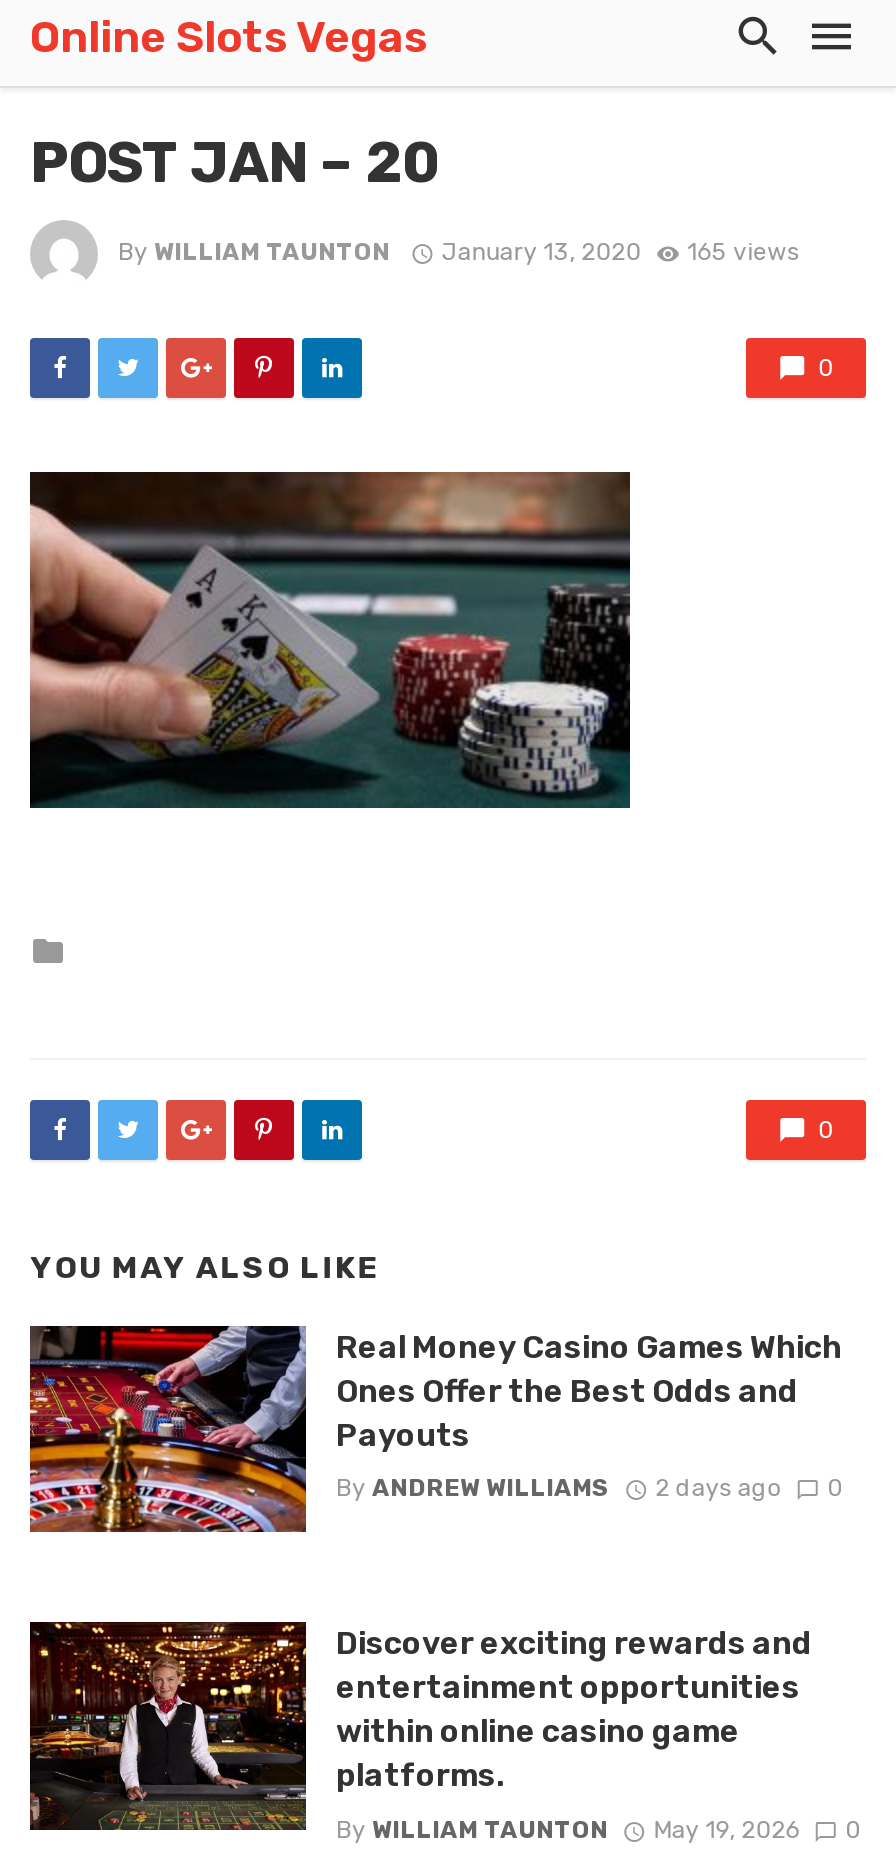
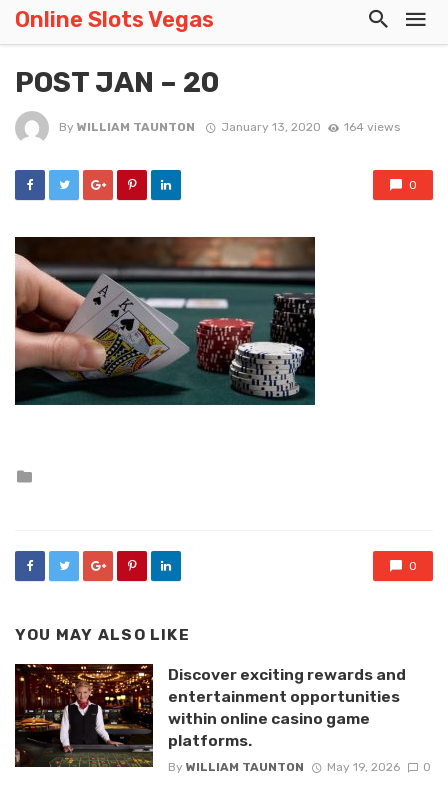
- By WILLIAM TAUNTON January 13, 2020 165 views
+ By WILLIAM TAUNTON January 13, 2020 164 views

- [image]
- Real Money Casino Games Which
- Ones Offer the Best Odds and
- Payouts
- By ANDREW WILLIAMS
- 2 days ago
- 0
